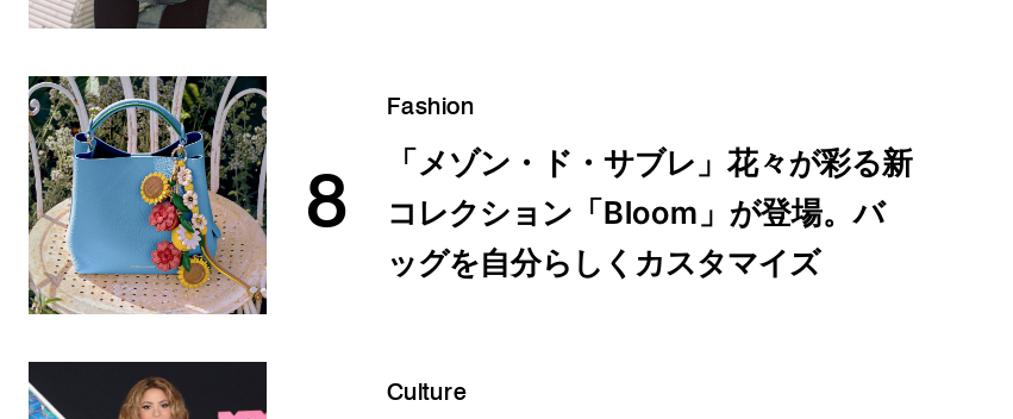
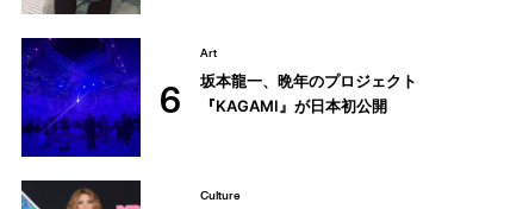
- [image]
- 8
+ [image]
+ 6

- Fashion
+ Art

- 「メゾン・ド・サブレ」花々が彩る新
- コレクション「Bloom」が登場。バ
- ッグを自分らしくカスタマイズ
+ 坂本龍一、晩年のプロジェクト
+ 『KAGAMI』が日本初公開
